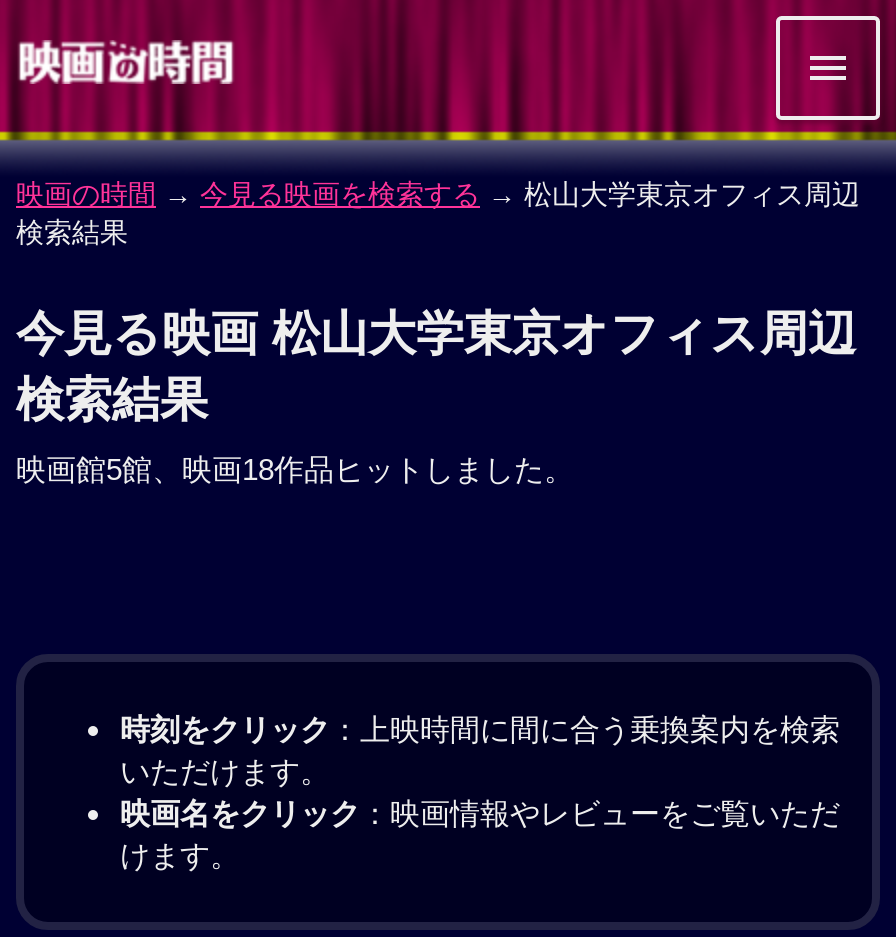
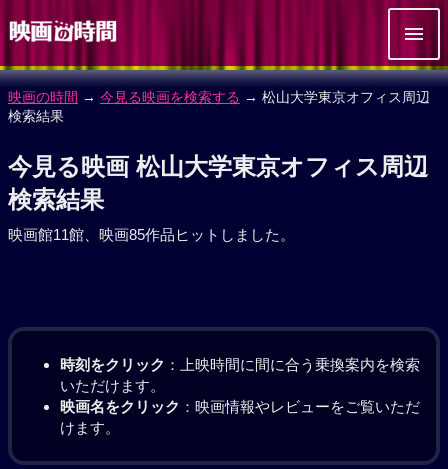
- 映画館5館、映画18作品ヒットしました。
+ 映画館11館、映画85作品ヒットしました。
